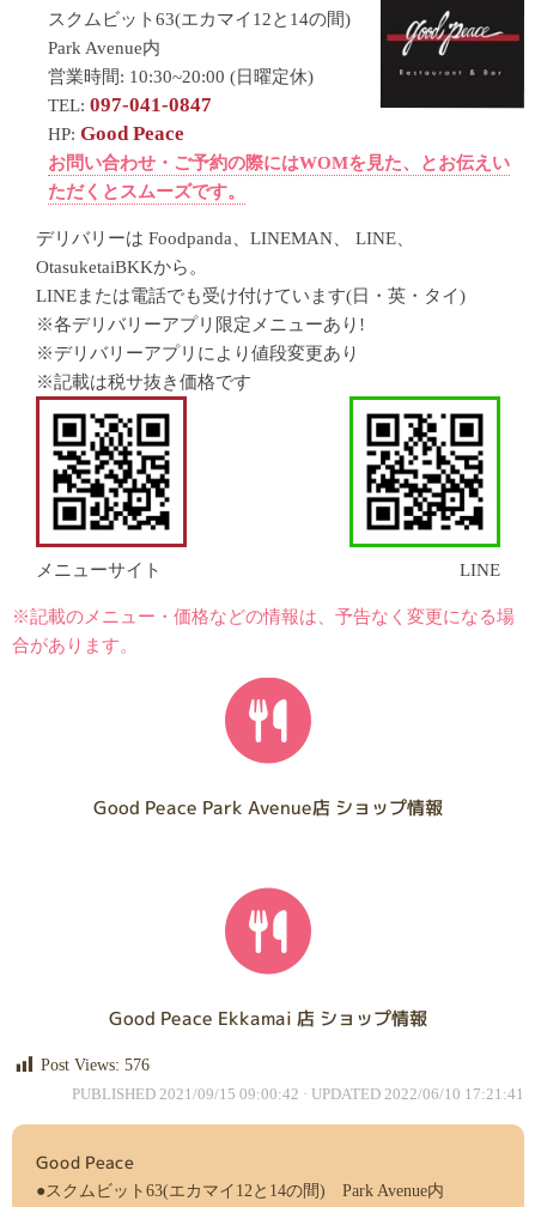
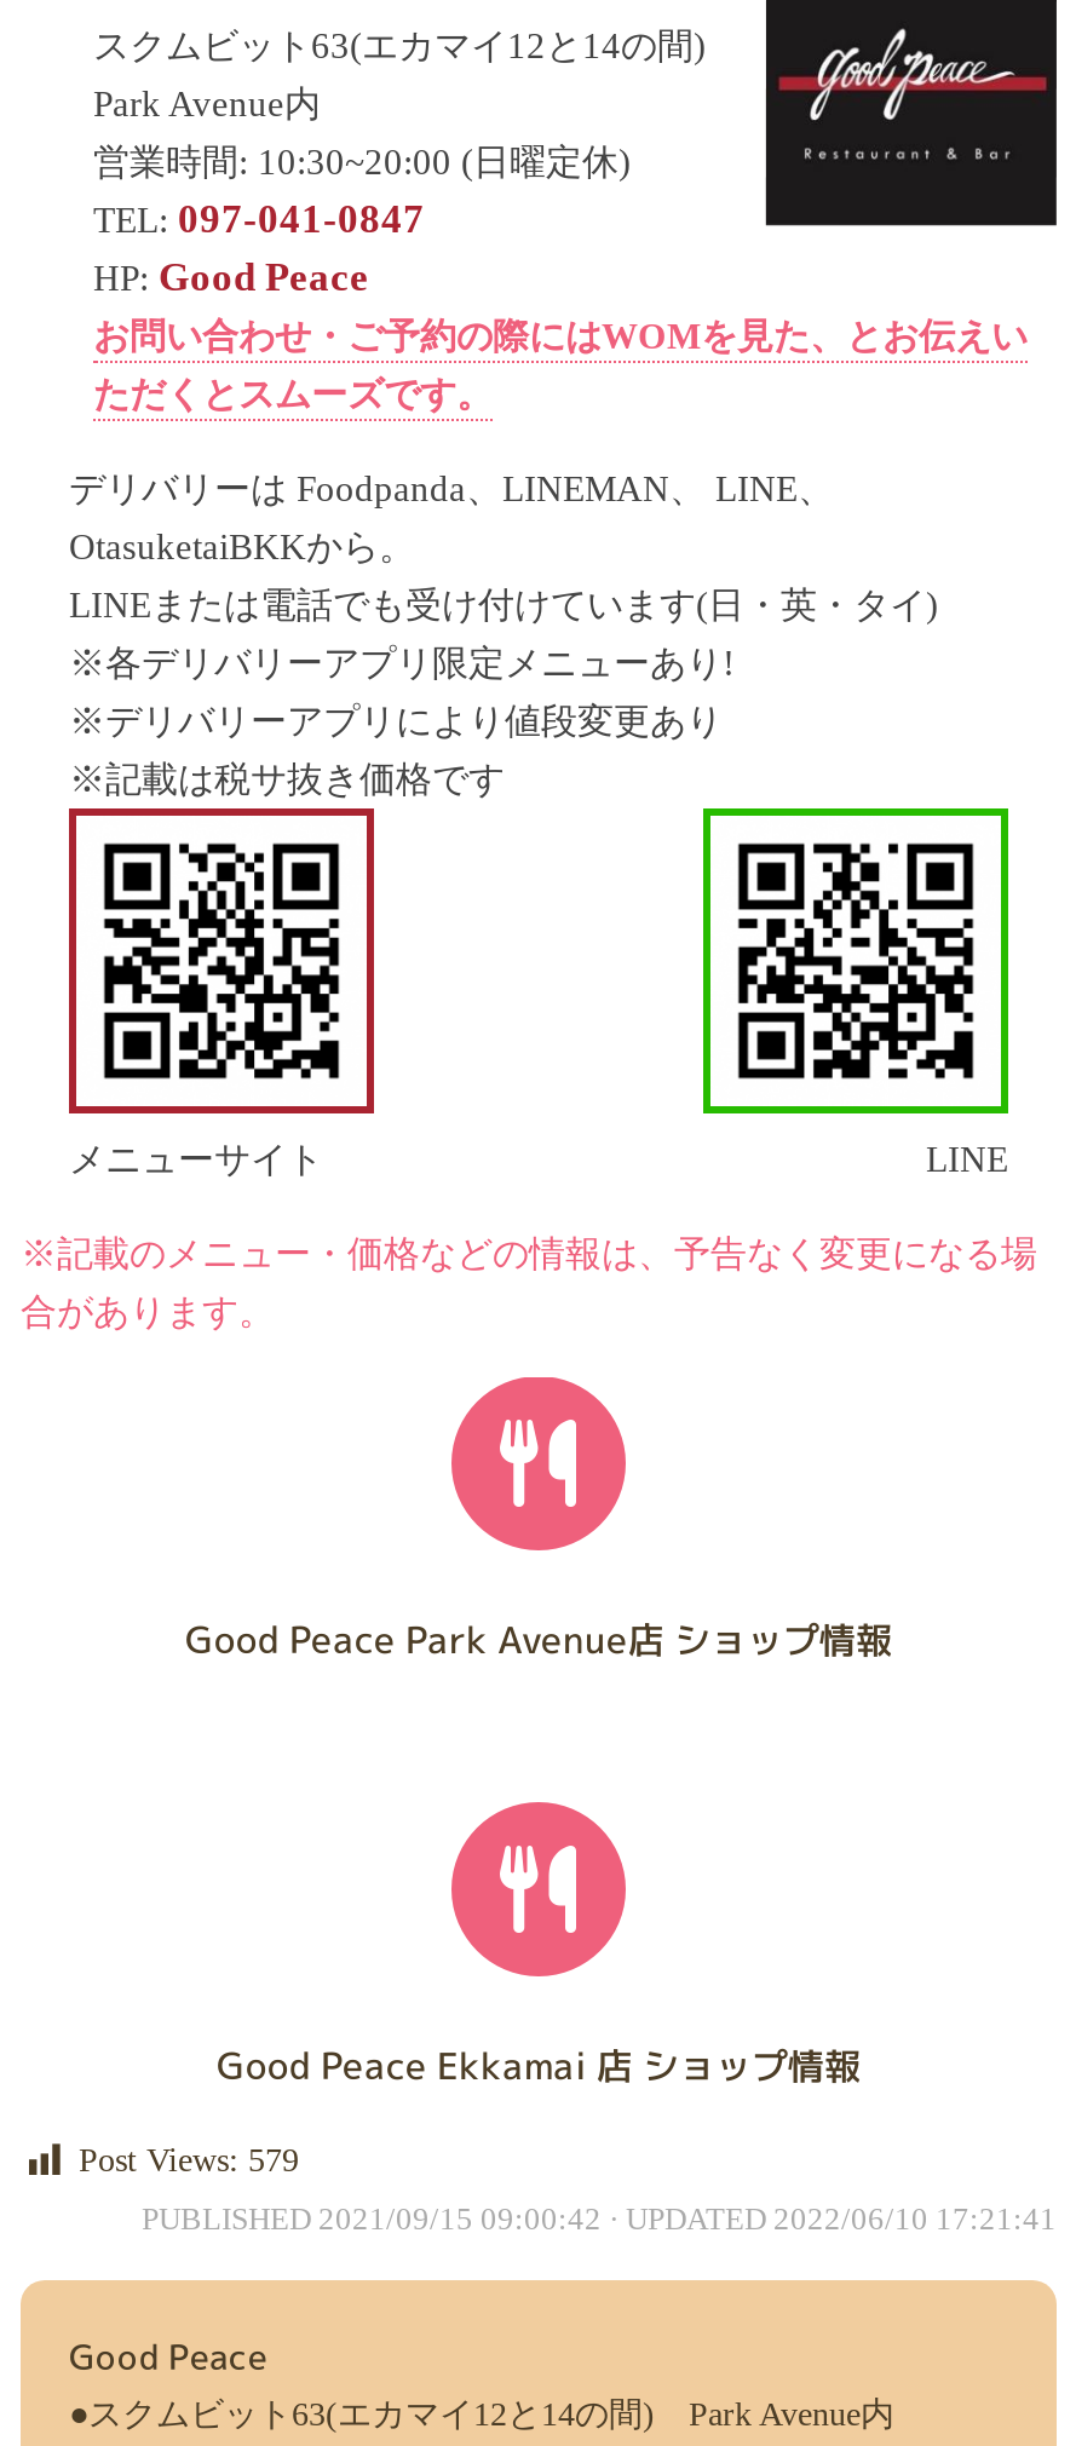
- Post Views: 576
+ Post Views: 579
